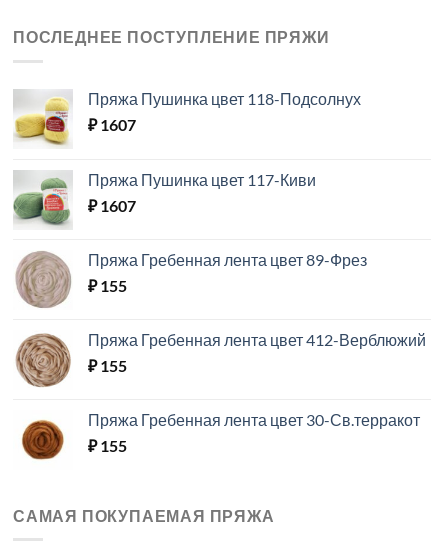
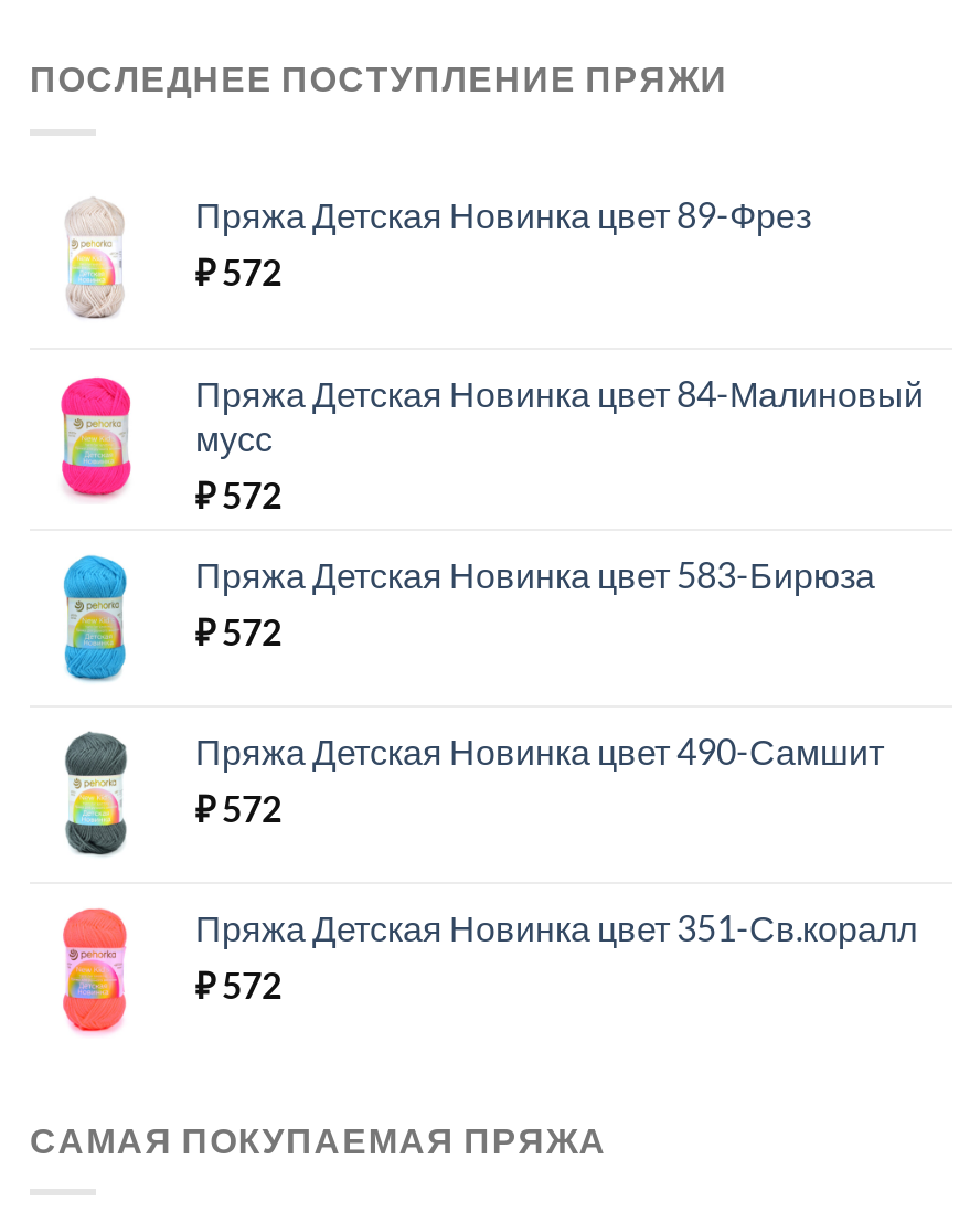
- [image]
- Пряжа Пушинка цвет 118-Подсолнух
- ₽ 1607
+ [image]
+ Пряжа Детская Новинка цвет 89-Фрез
+ ₽ 572

- [image]
- Пряжа Пушинка цвет 117-Киви
- ₽ 1607
+ [image]
+ Пряжа Детская Новинка цвет 84-Малиновый
+ мусс
+ ₽ 572

- [image]
- Пряжа Гребенная лента цвет 89-Фрез
- ₽ 155
+ [image]
+ Пряжа Детская Новинка цвет 583-Бирюза
+ ₽ 572

- [image]
- Пряжа Гребенная лента цвет 412-Верблюжий
- ₽ 155
+ [image]
+ Пряжа Детская Новинка цвет 490-Самшит
+ ₽ 572

- [image]
- Пряжа Гребенная лента цвет 30-Св.терракот
- ₽ 155
+ [image]
+ Пряжа Детская Новинка цвет 351-Св.коралл
+ ₽ 572
